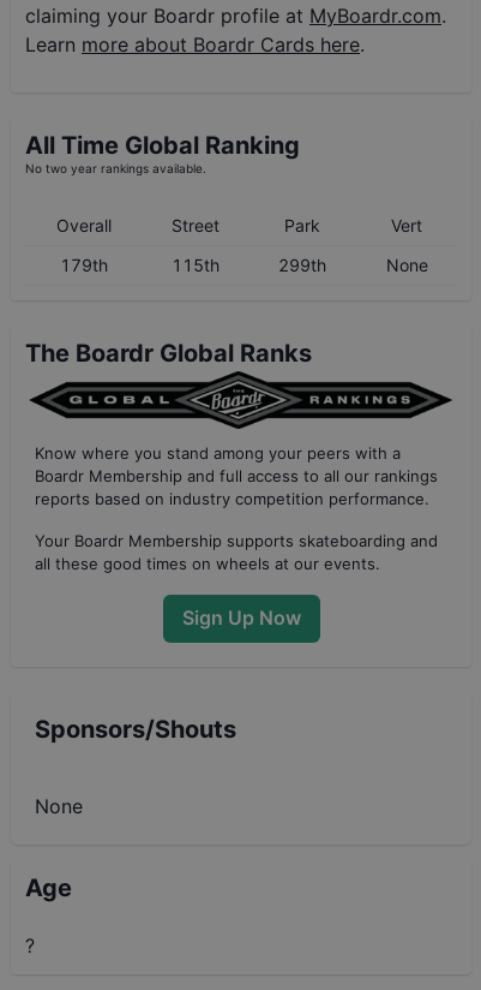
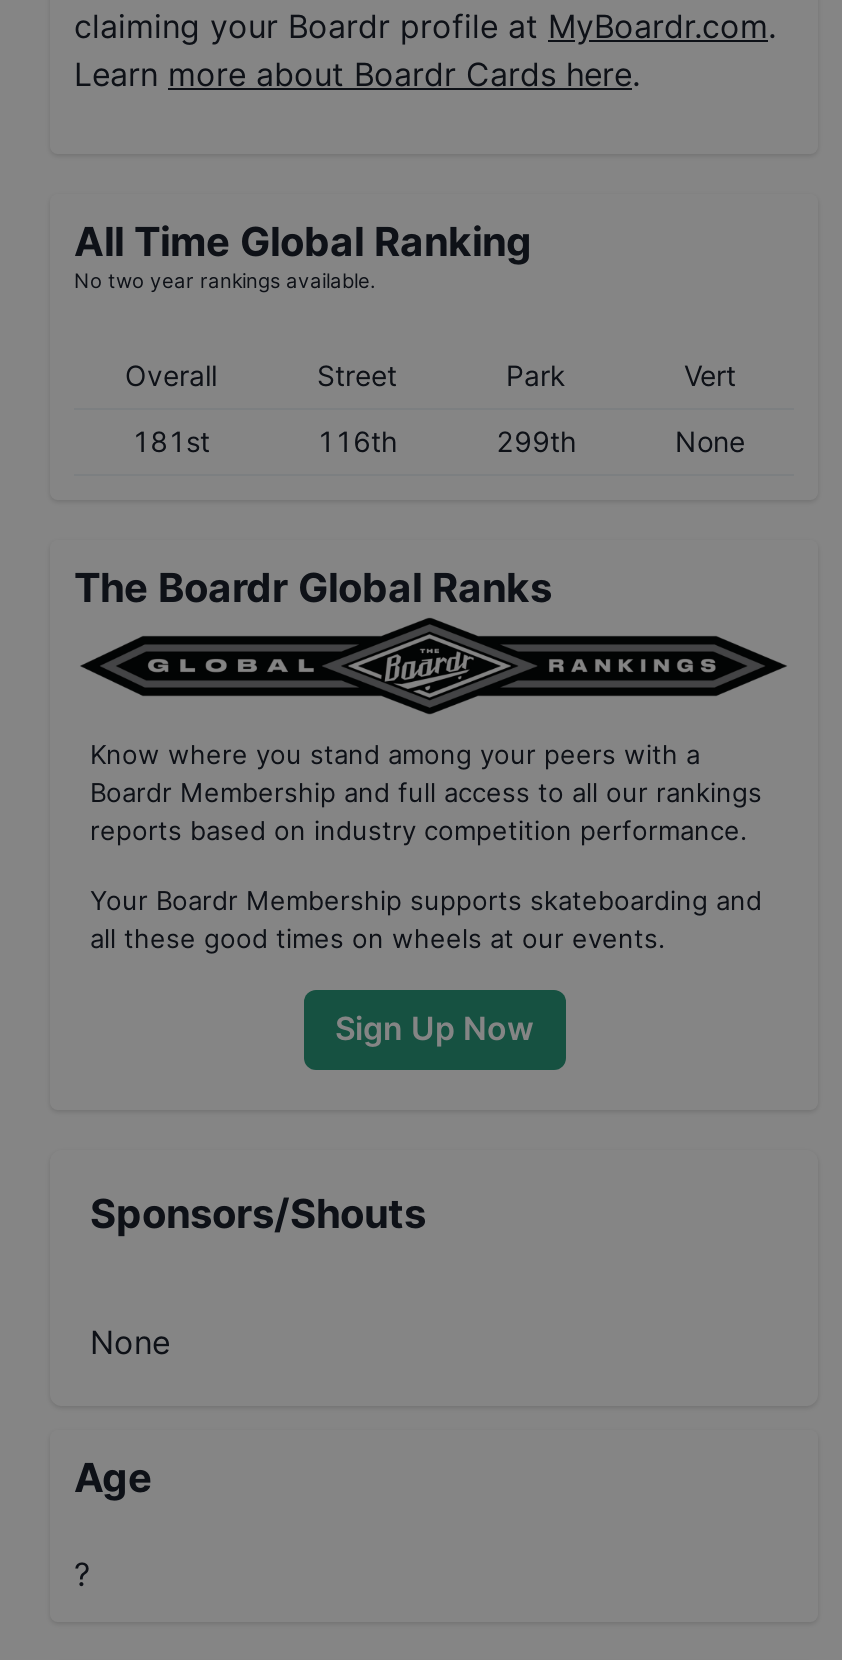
- 179th
- 115th
+ 181st
+ 116th
